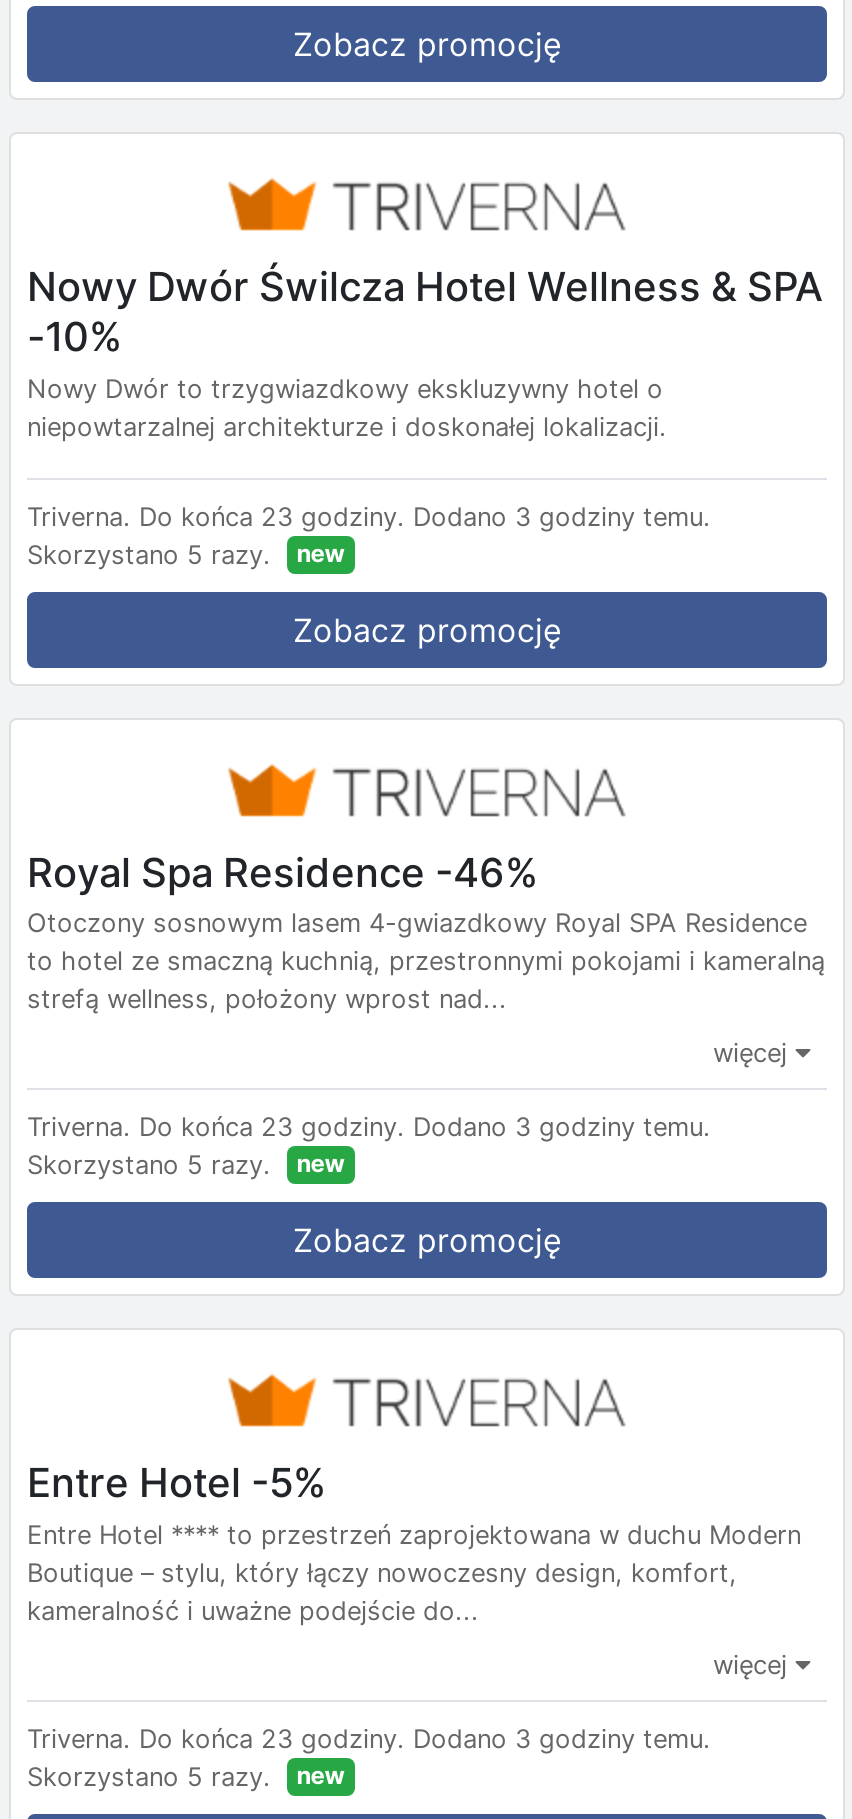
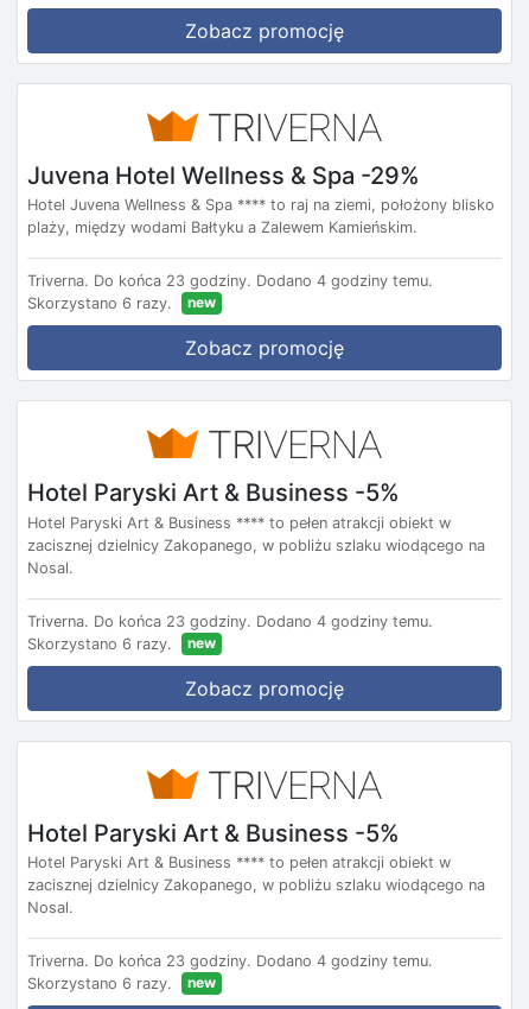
- Nowy Dwór Świlcza Hotel Wellness & SPA
- -10%
- Nowy Dwór to trzygwiazdkowy ekskluzywny hotel o
- niepowtarzalnej architekturze i doskonałej lokalizacji.
+ Juvena Hotel Wellness & Spa -29%
+ Hotel Juvena Wellness & Spa **** to raj na ziemi, położony blisko
+ plaży, między wodami Bałtyku a Zalewem Kamieńskim.

- Triverna. Do końca 23 godziny. Dodano 3 godziny temu.
- Skorzystano 5 razy.
+ Triverna. Do końca 23 godziny. Dodano 4 godziny temu.
+ Skorzystano 6 razy.

- Royal Spa Residence -46%
- Otoczony sosnowym lasem 4-gwiazdkowy Royal SPA Residence
- to hotel ze smaczną kuchnią, przestronnymi pokojami i kameralną
- strefą wellness, położony wprost nad...
- więcej
- Triverna. Do końca 23 godziny. Dodano 3 godziny temu.
- Skorzystano 5 razy.
+ Hotel Paryski Art & Business -5%
+ Hotel Paryski Art & Business **** to pełen atrakcji obiekt w
+ zacisznej dzielnicy Zakopanego, w pobliżu szlaku wiodącego na
+ Nosal.
+ Triverna. Do końca 23 godziny. Dodano 4 godziny temu.
+ Skorzystano 6 razy.

- Entre Hotel -5%
- Entre Hotel **** to przestrzeń zaprojektowana w duchu Modern
- Boutique – stylu, który łączy nowoczesny design, komfort,
- kameralność i uważne podejście do...
- więcej
- Triverna. Do końca 23 godziny. Dodano 3 godziny temu.
- Skorzystano 5 razy.
+ Hotel Paryski Art & Business -5%
+ Hotel Paryski Art & Business **** to pełen atrakcji obiekt w
+ zacisznej dzielnicy Zakopanego, w pobliżu szlaku wiodącego na
+ Nosal.
+ Triverna. Do końca 23 godziny. Dodano 4 godziny temu.
+ Skorzystano 6 razy.
